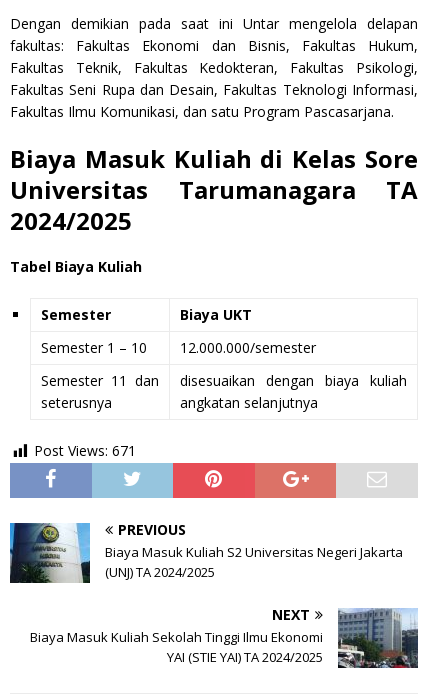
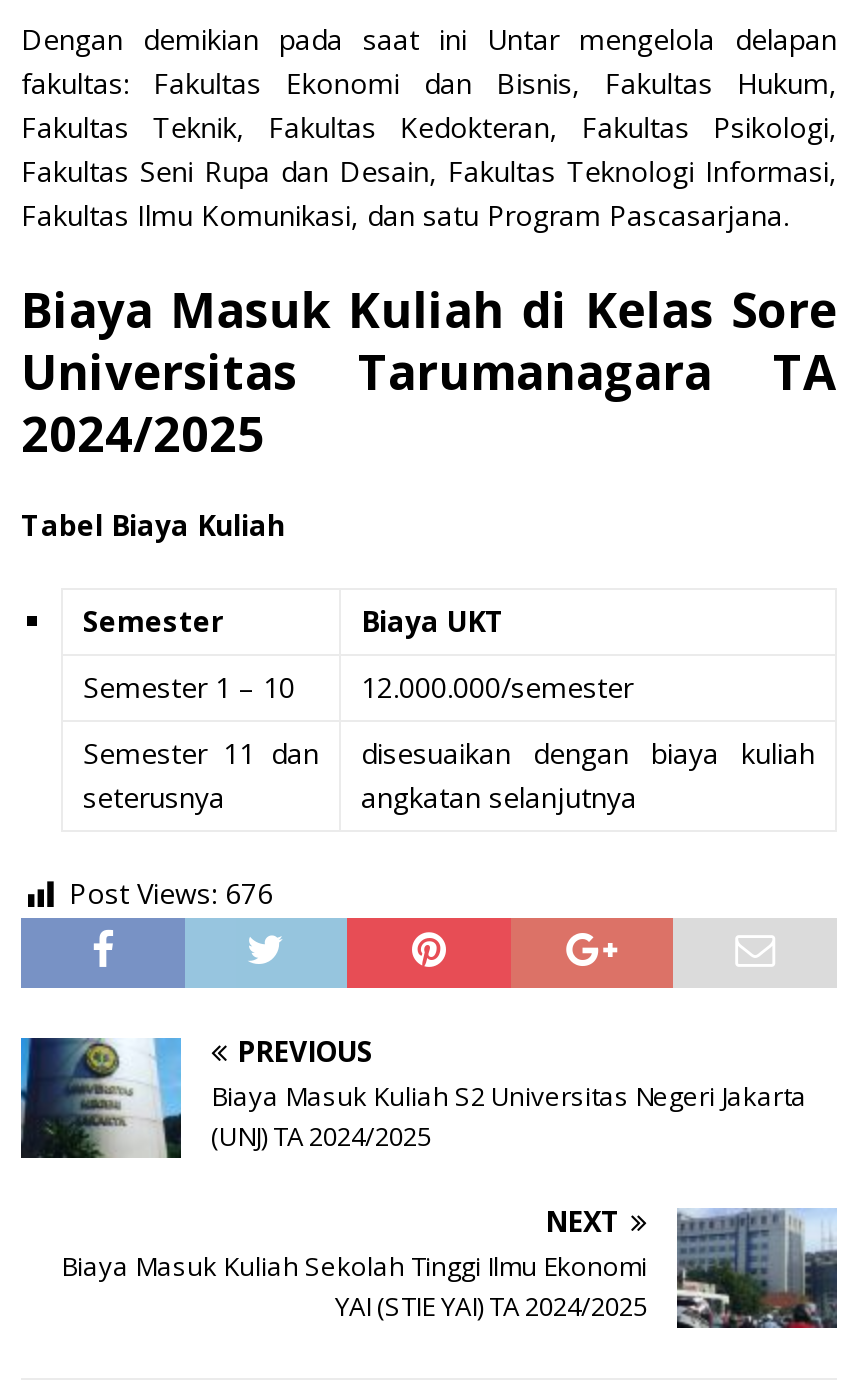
- Post Views: 671
+ Post Views: 676
